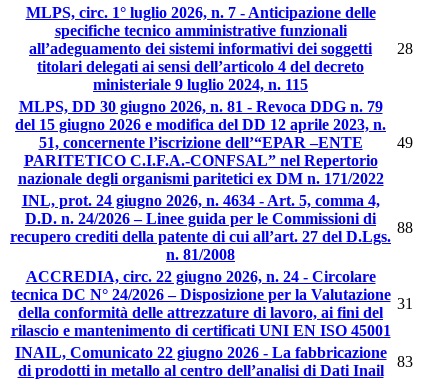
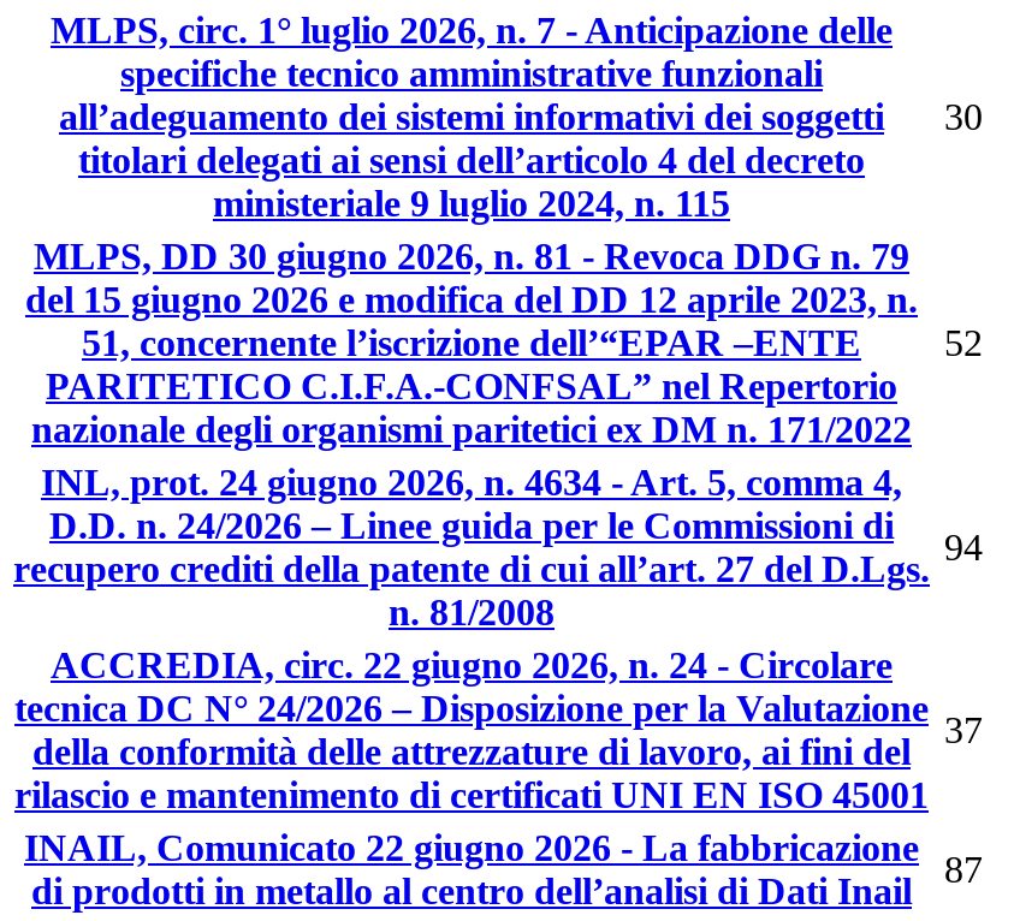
- all’adeguamento dei sistemi informativi dei soggetti 28
+ all’adeguamento dei sistemi informativi dei soggetti 30

- 49
+ 52

- 88
+ 94

- 31
+ 37

- 83
+ 87
